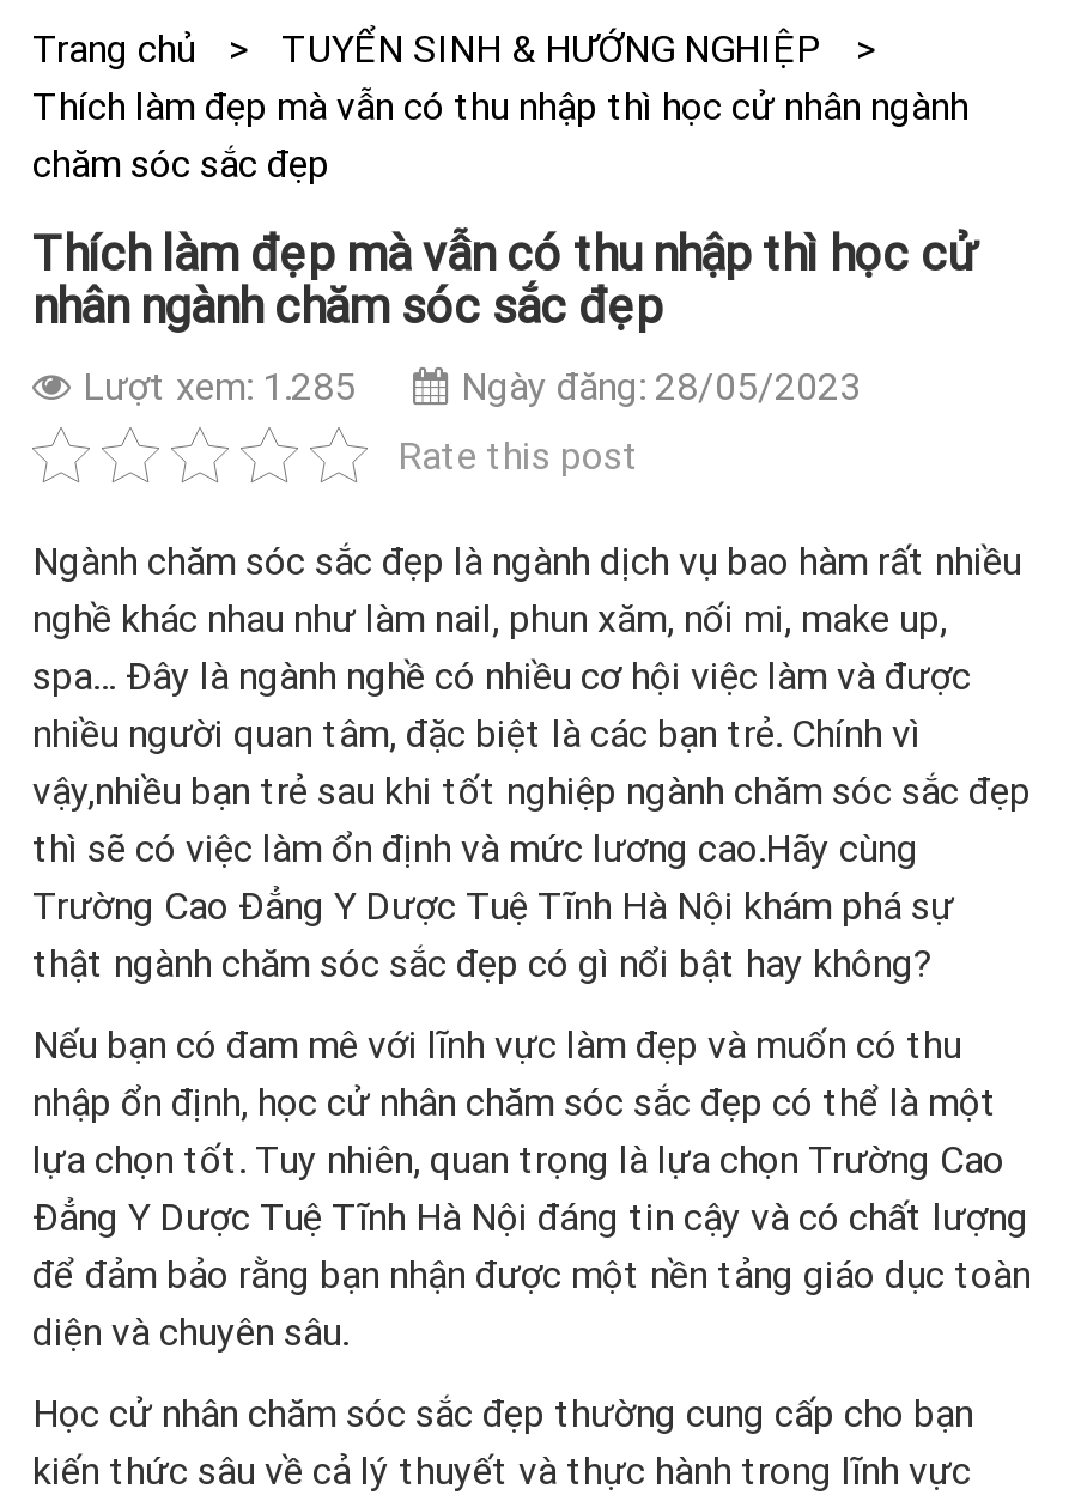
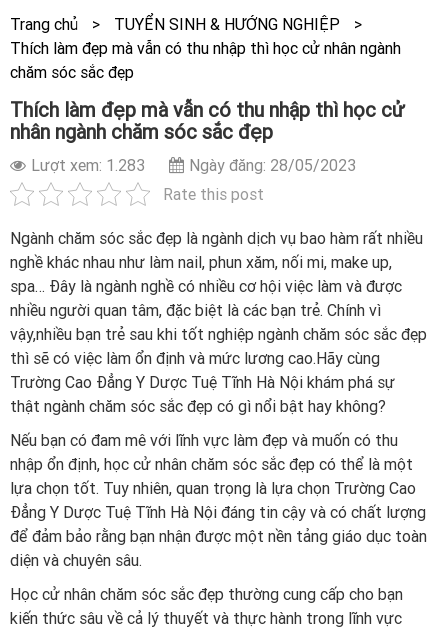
- Lượt xem: 1.285 Ngày đăng: 28/05/2023
+ Lượt xem: 1.283 Ngày đăng: 28/05/2023
